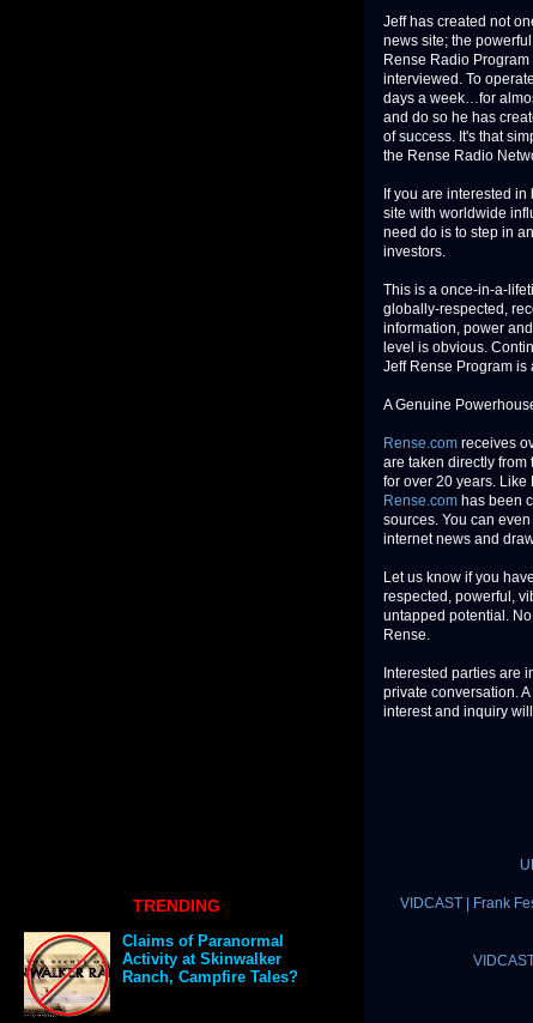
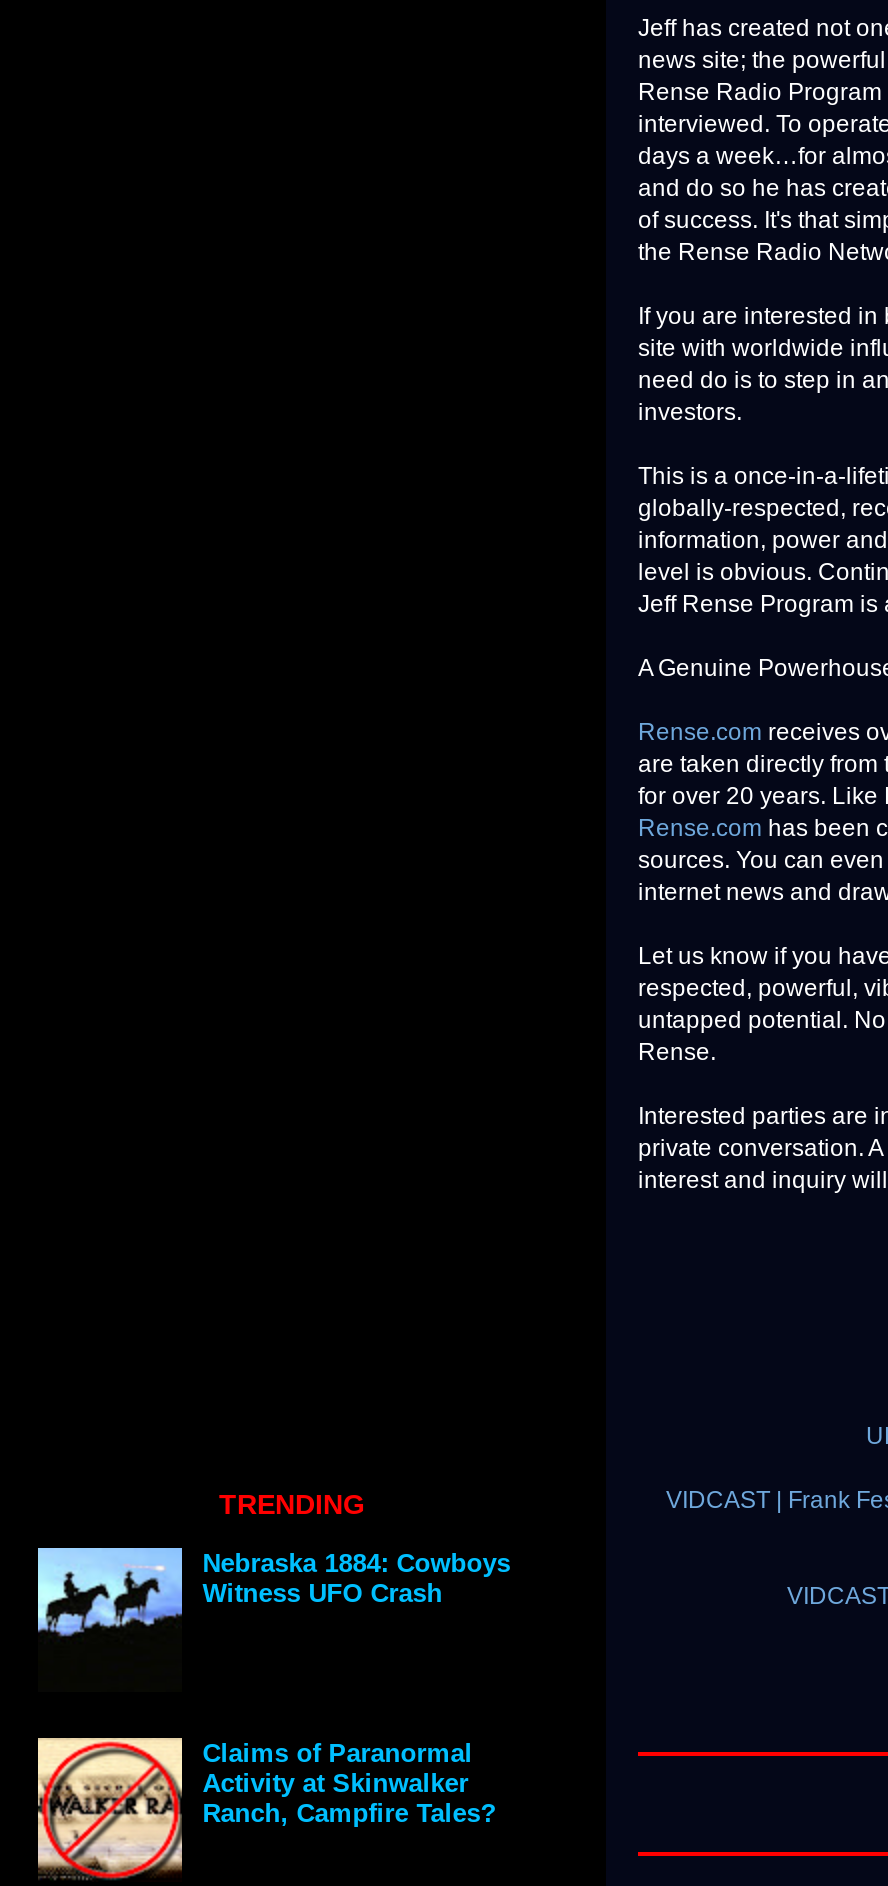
+ [image]
+ Nebraska 1884: Cowboys
+ Witness UFO Crash
